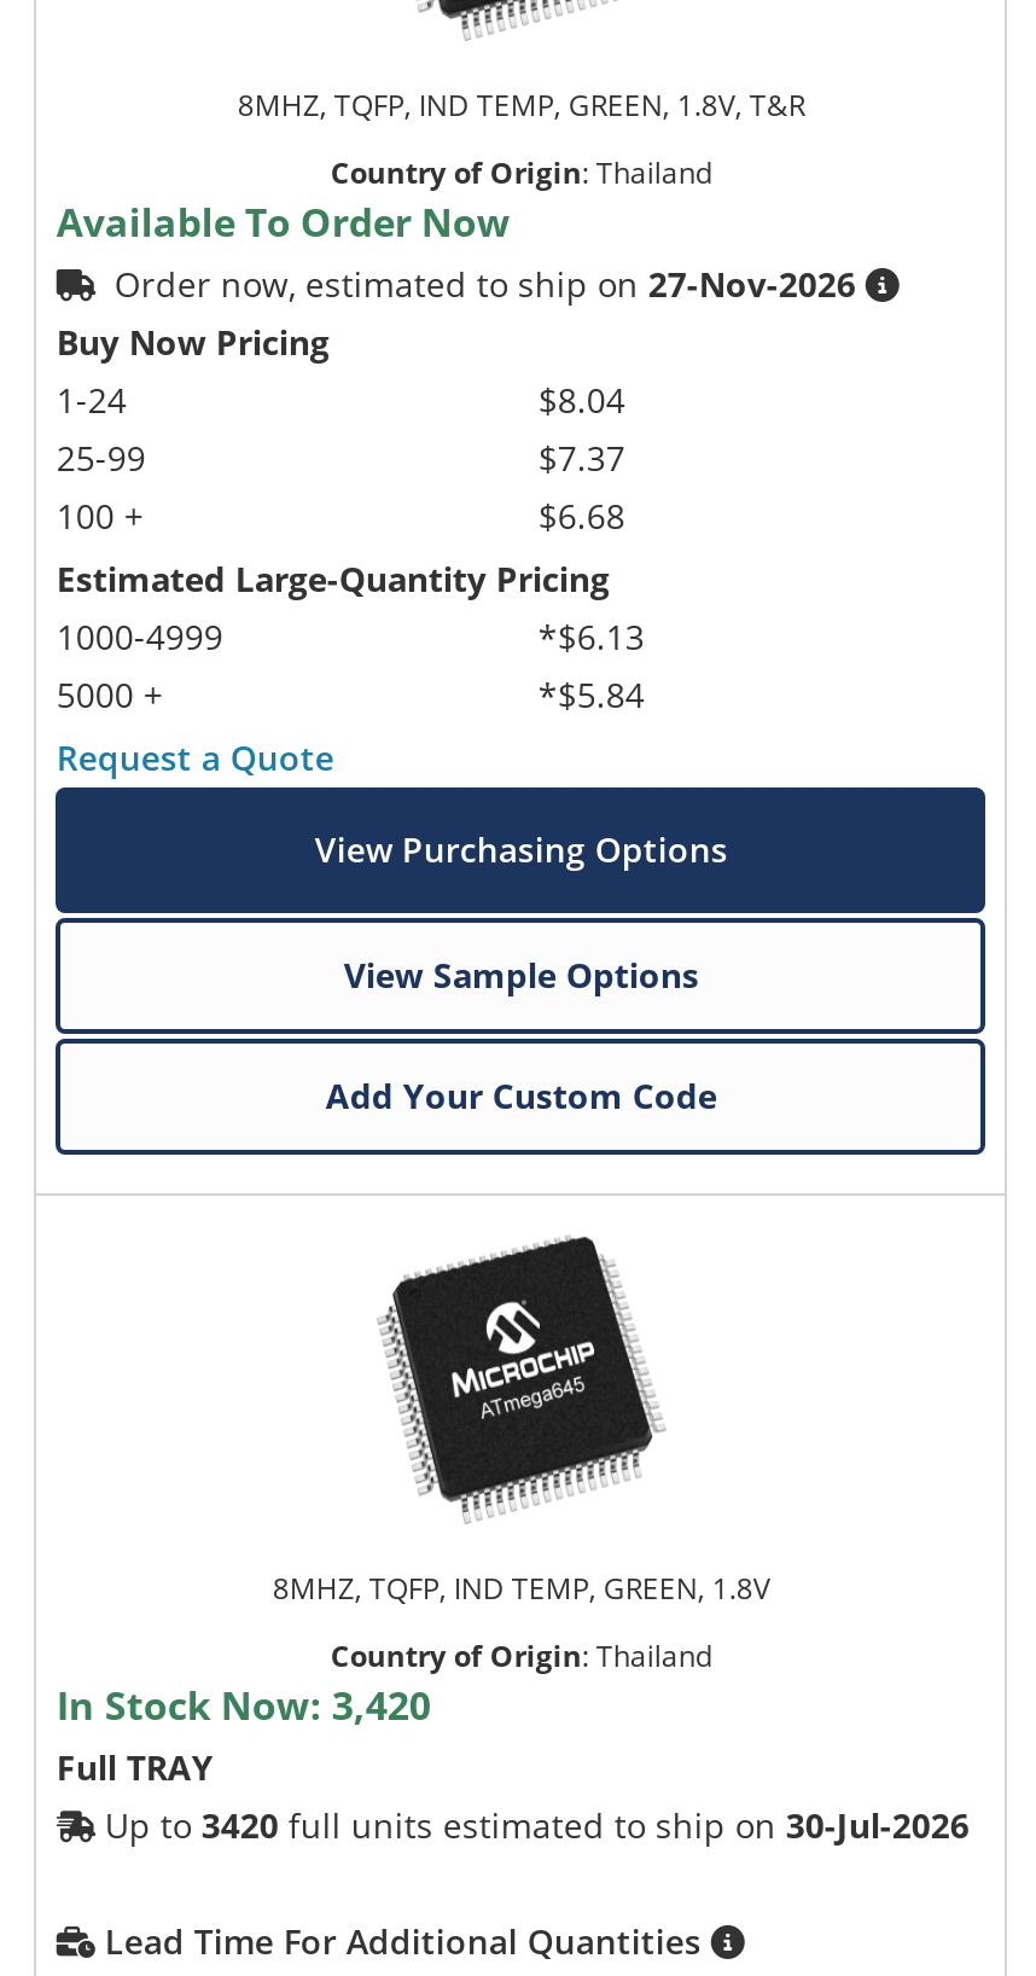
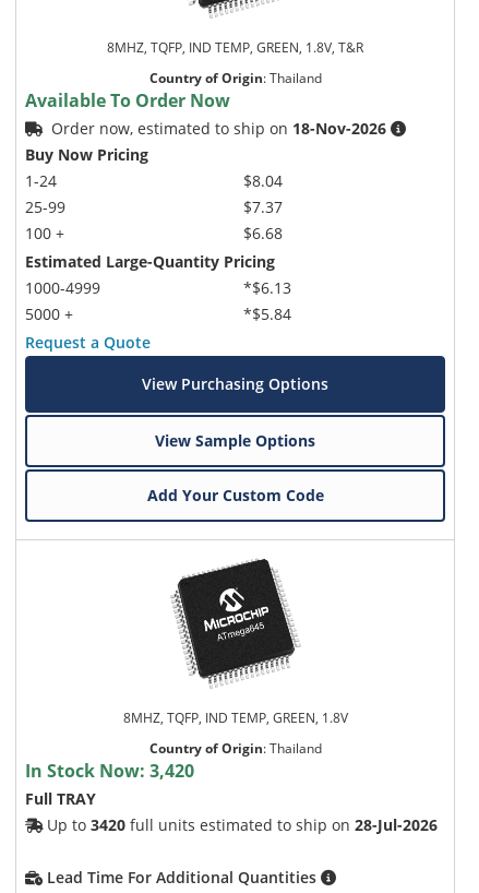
- Order now, estimated to ship on 27-Nov-2026
+ Order now, estimated to ship on 18-Nov-2026

- Up to 3420 full units estimated to ship on 30-Jul-2026
+ Up to 3420 full units estimated to ship on 28-Jul-2026
